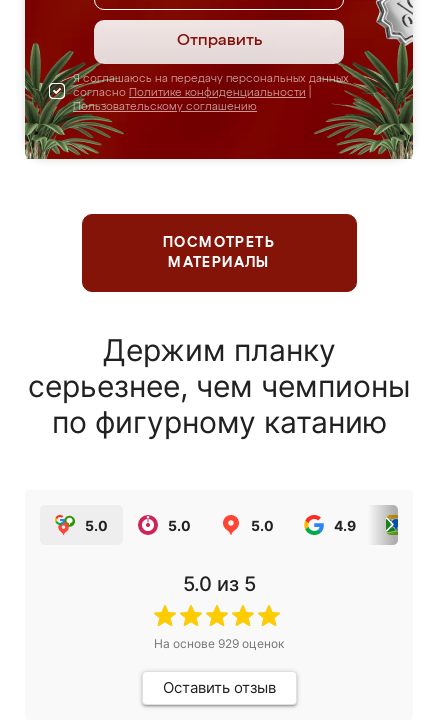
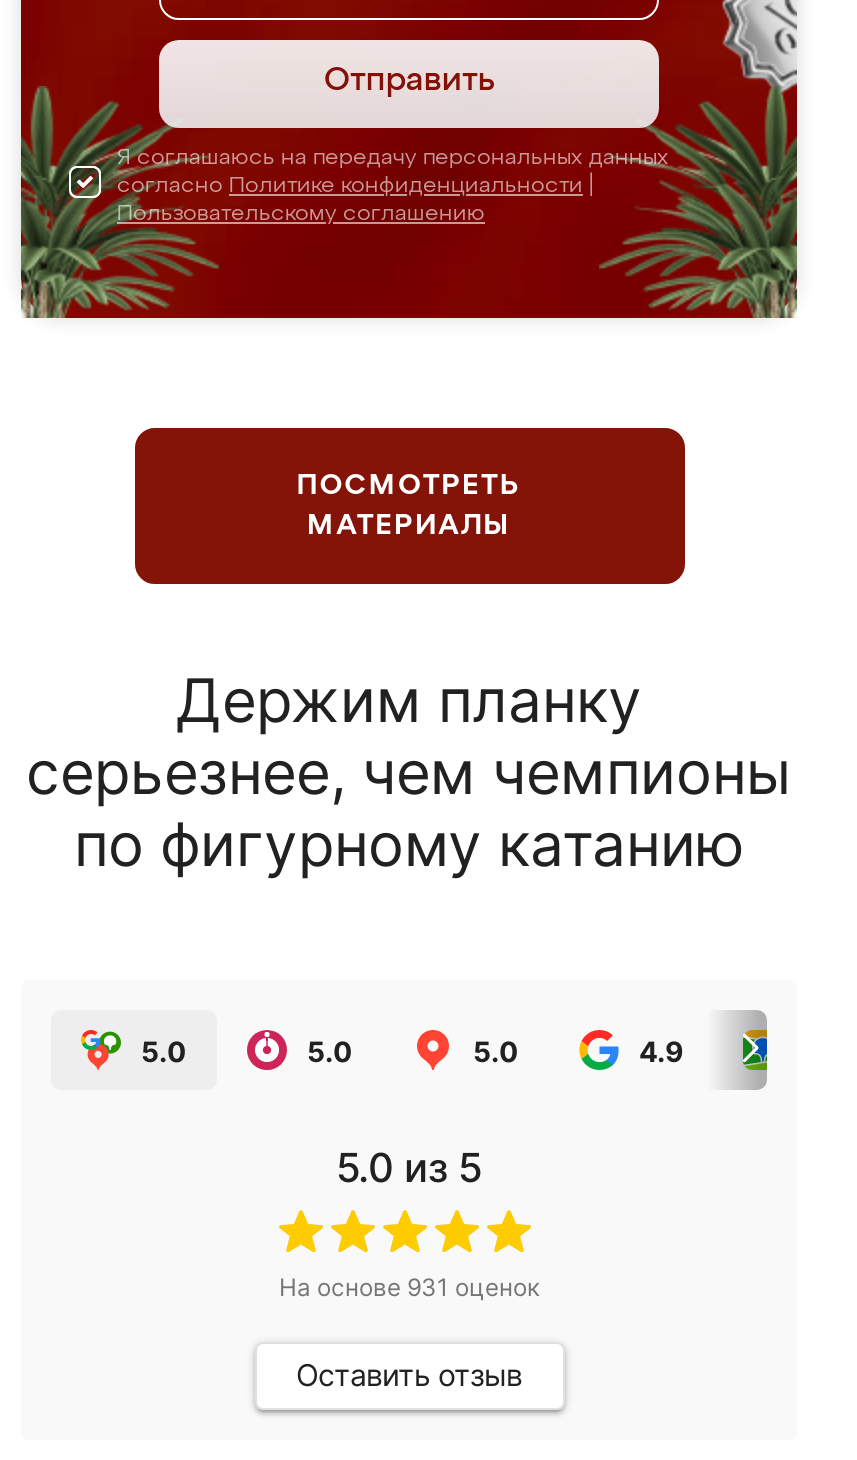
- На основе 929 оценок
+ На основе 931 оценок
